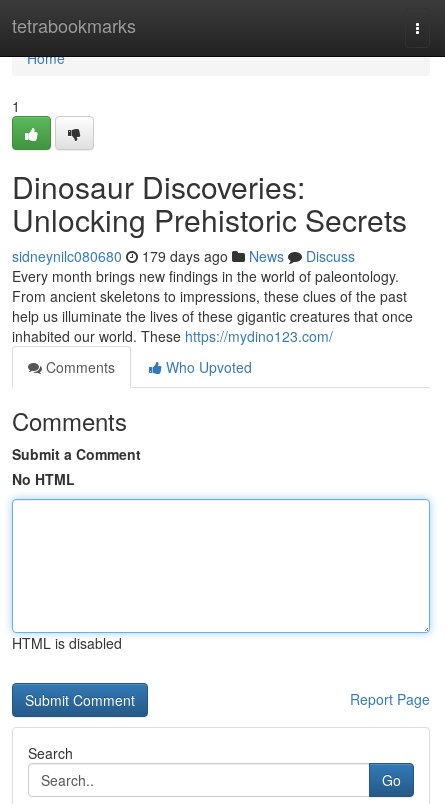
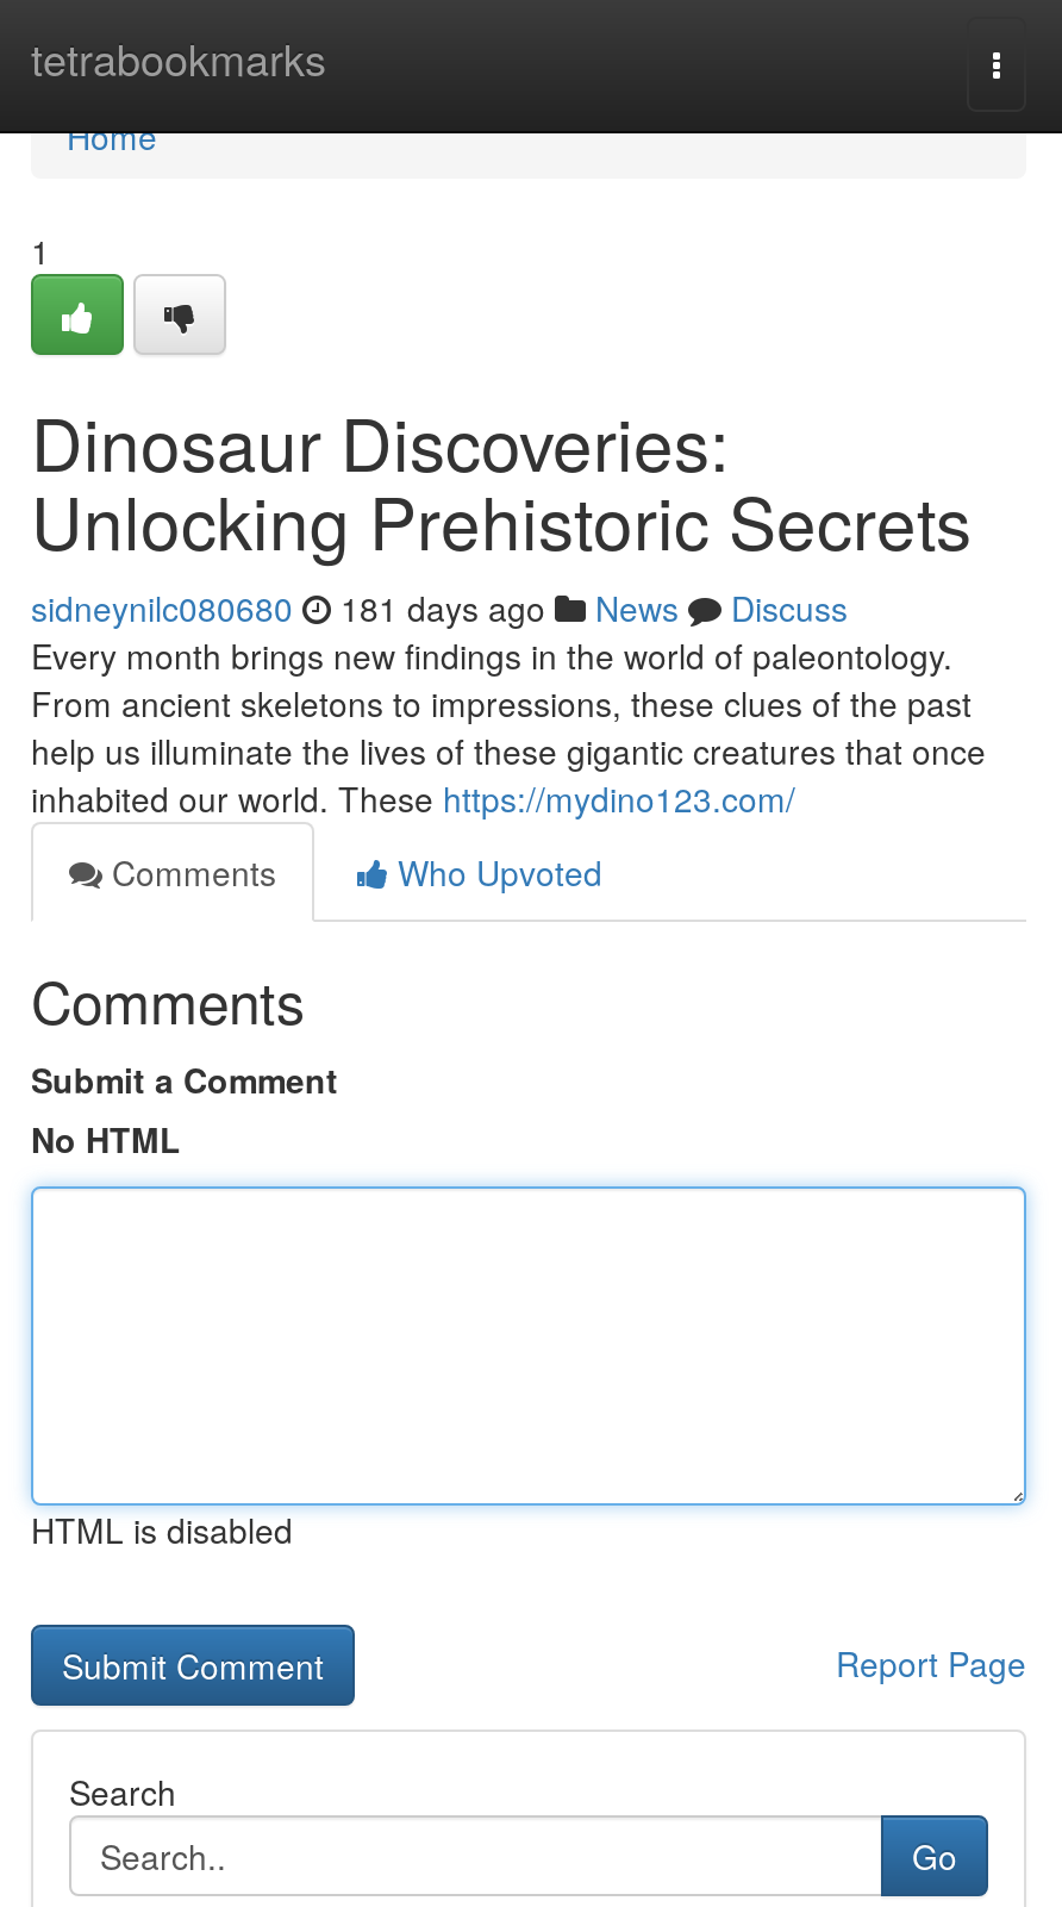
- sidneynilc080680 179 days ago News Discuss
+ sidneynilc080680 181 days ago News Discuss
